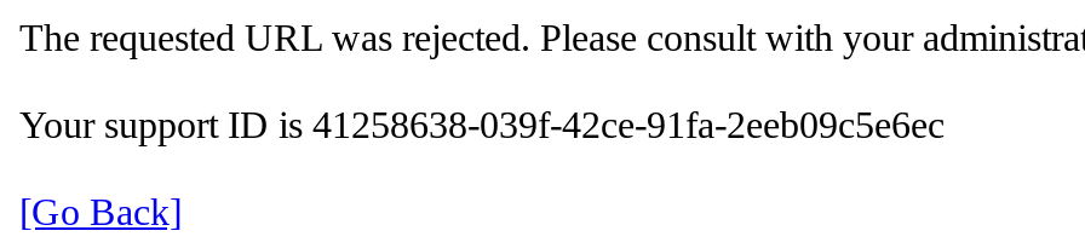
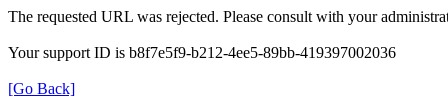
- Your support ID is 41258638-039f-42ce-91fa-2eeb09c5e6ec
+ Your support ID is b8f7e5f9-b212-4ee5-89bb-419397002036
